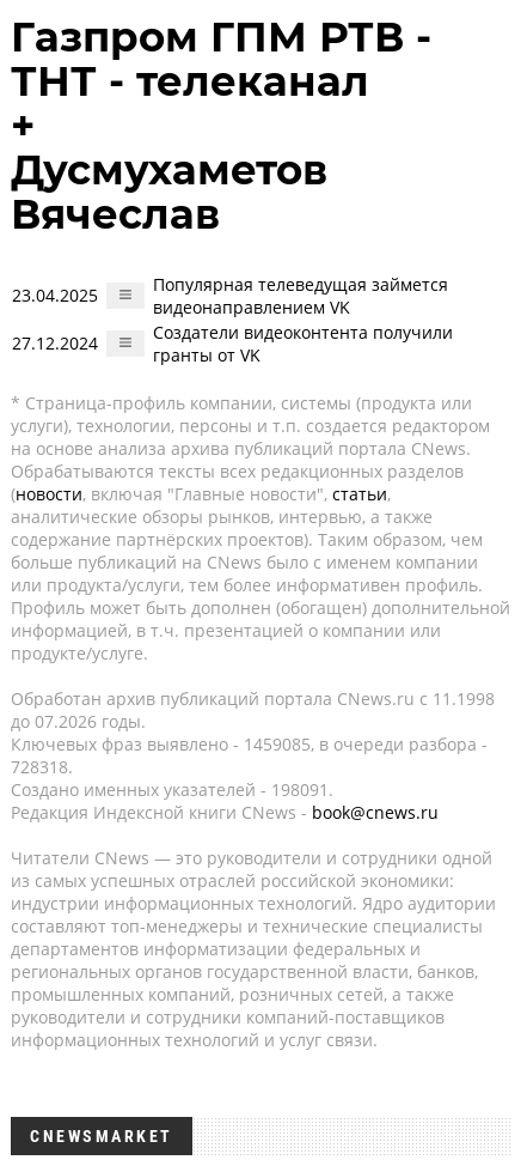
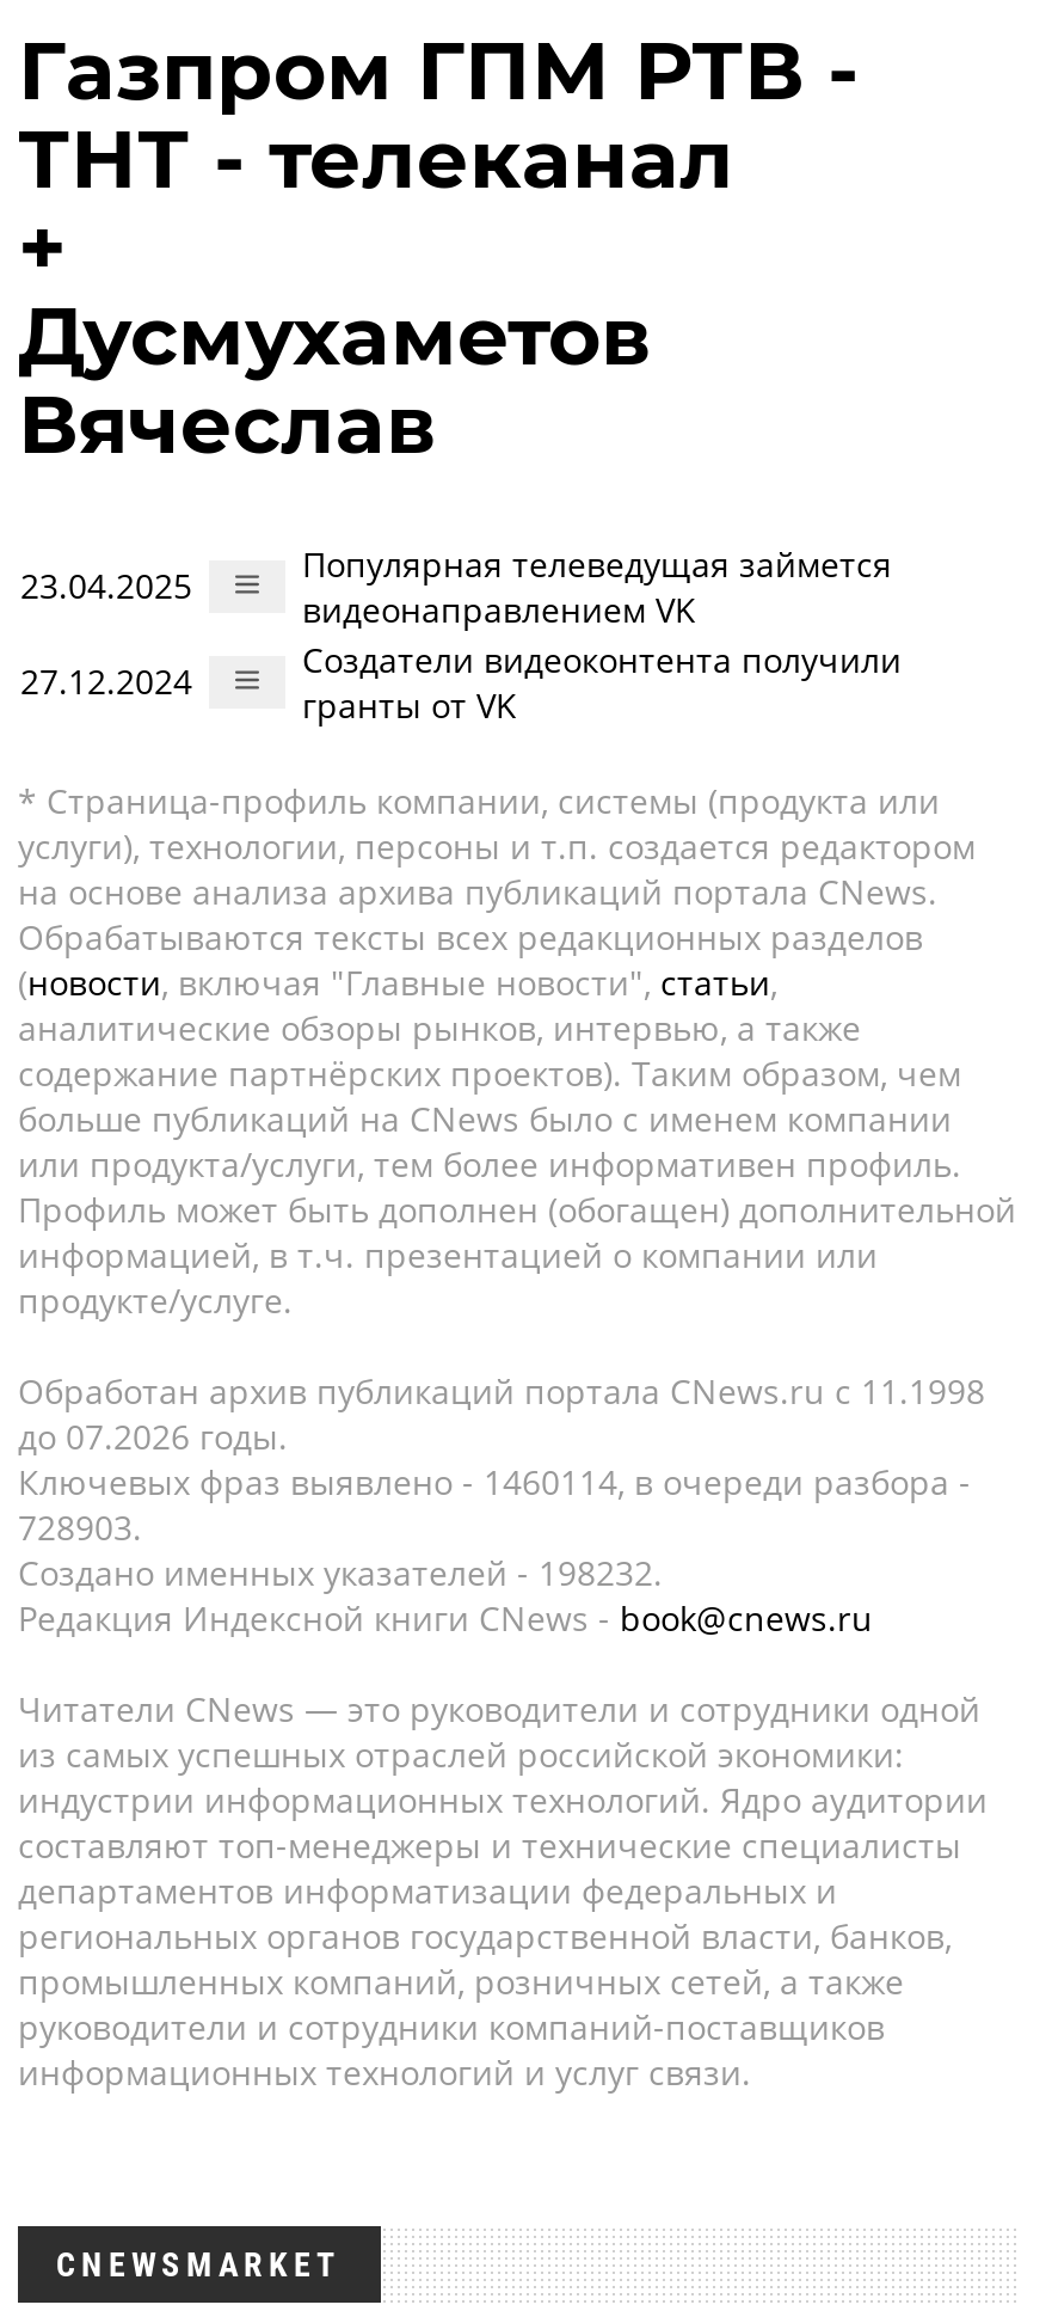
- Ключевых фраз выявлено - 1459085, в очереди разбора -
+ Ключевых фраз выявлено - 1460114, в очереди разбора -

- 728318.
+ 728903.

- Создано именных указателей - 198091.
+ Создано именных указателей - 198232.
